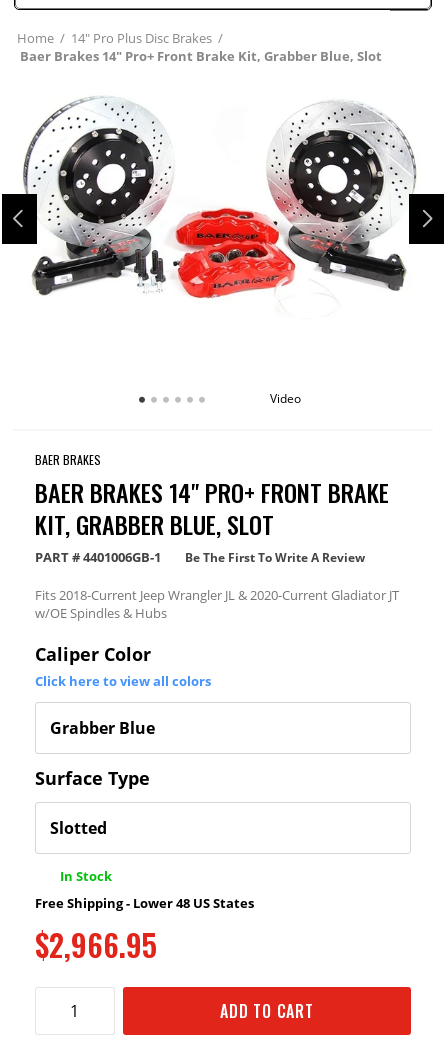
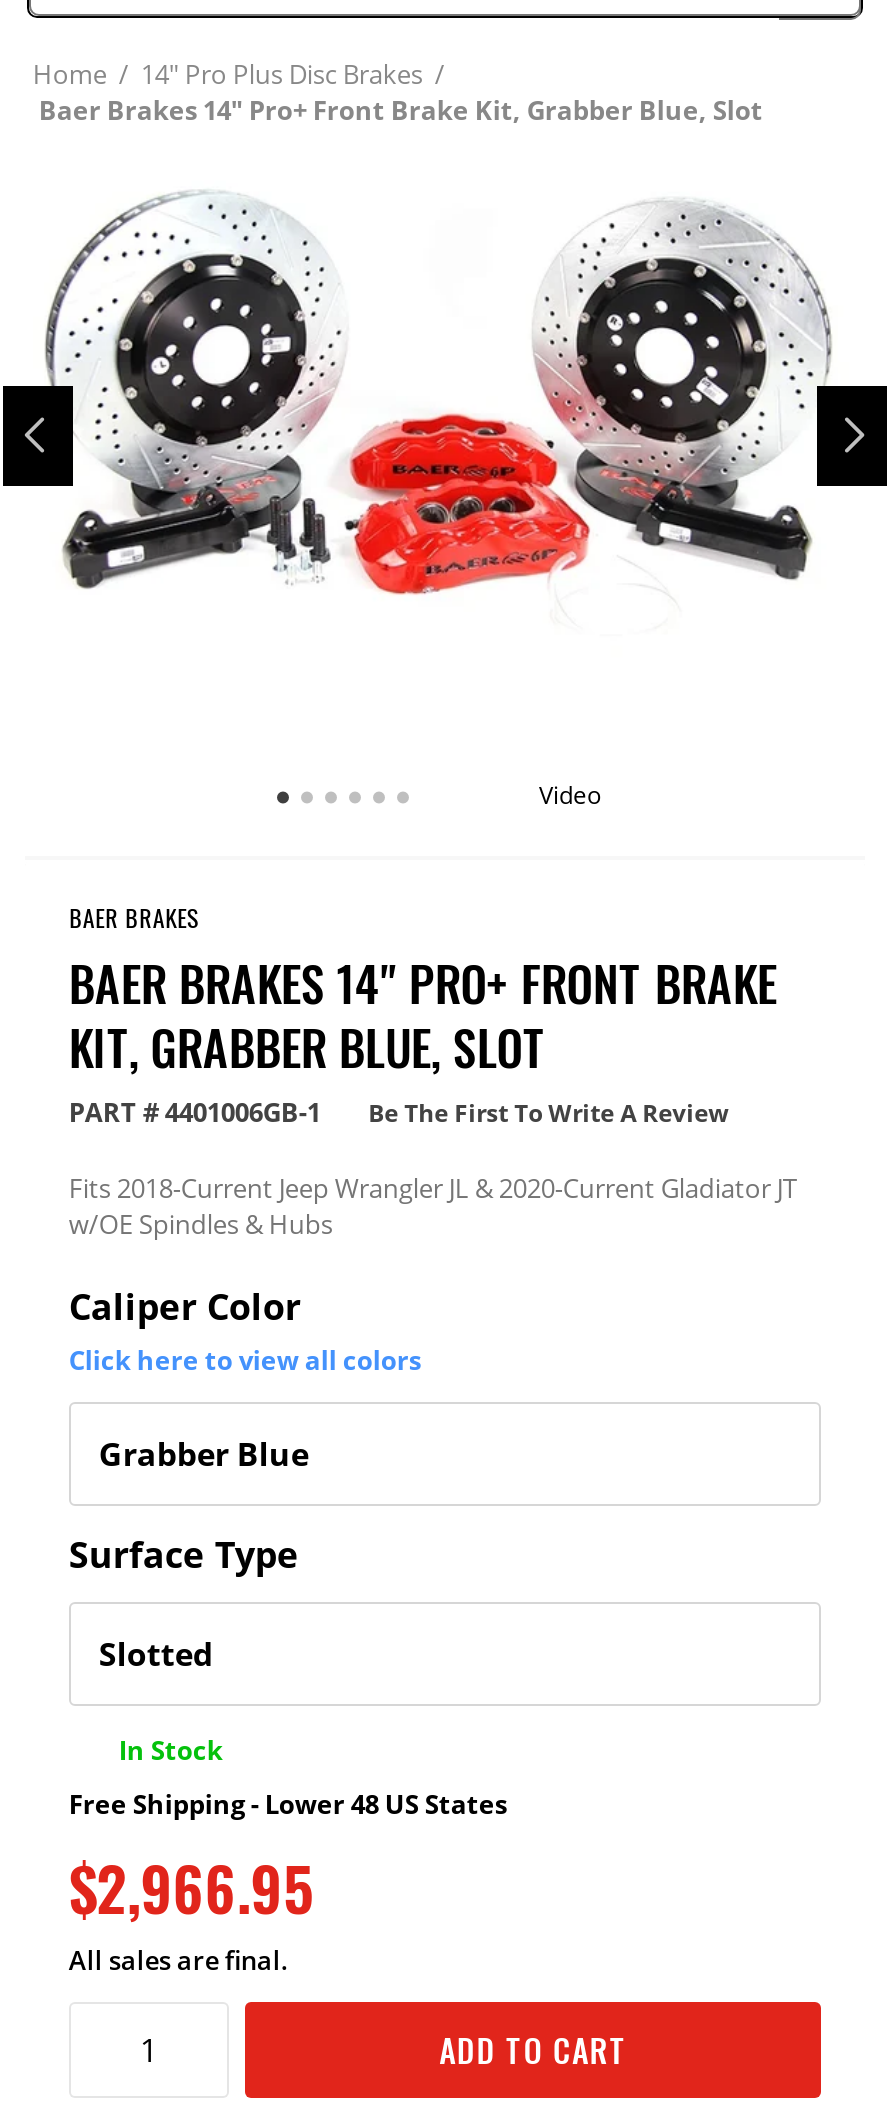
+ All sales are final.
